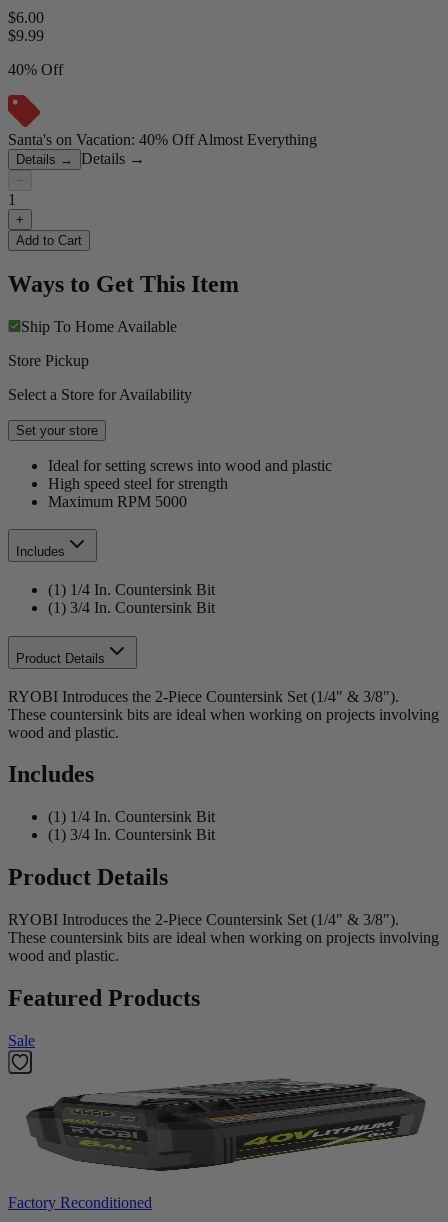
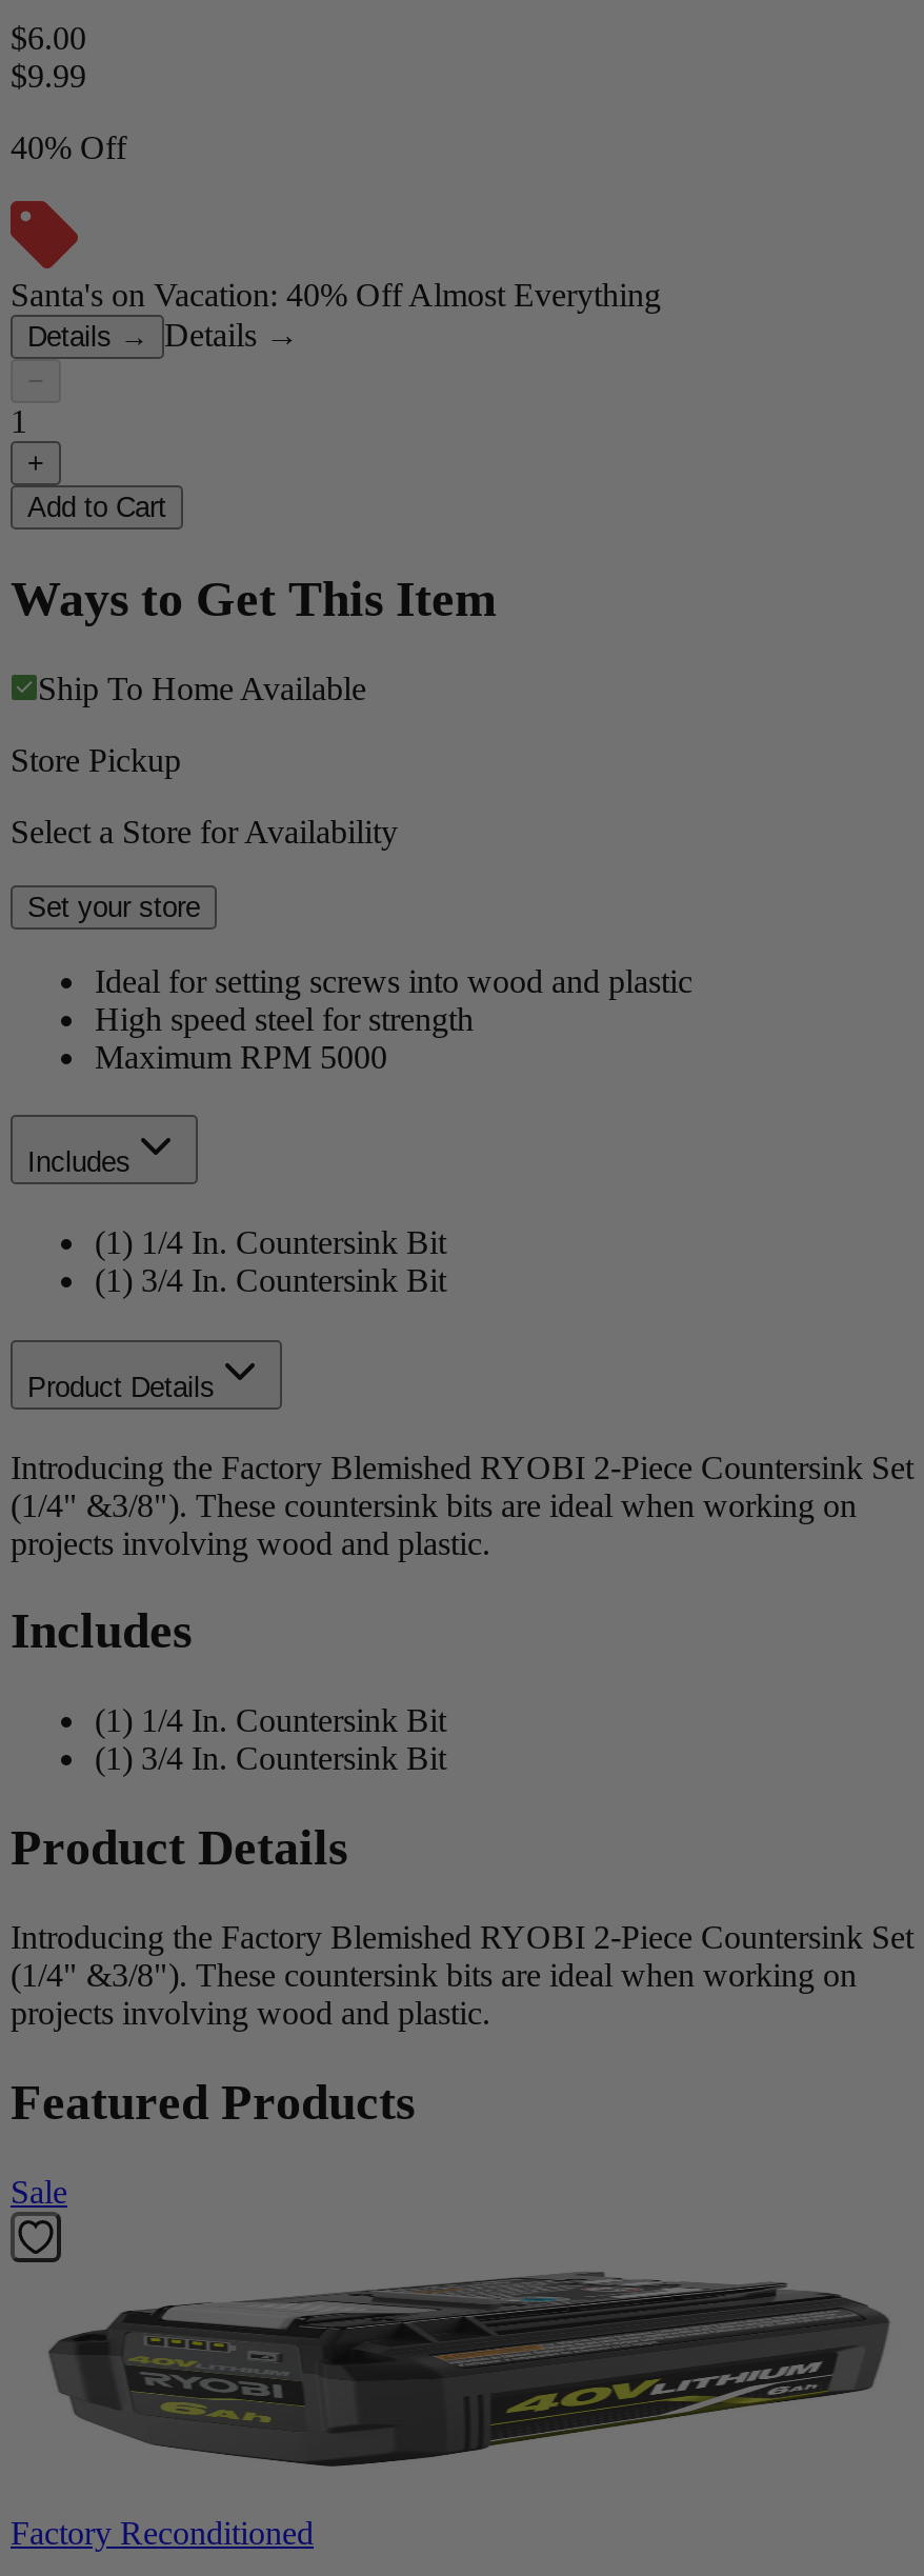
- RYOBI Introduces the 2-Piece Countersink Set (1/4" & 3/8").
- These countersink bits are ideal when working on projects involving
- wood and plastic.
+ Introducing the Factory Blemished RYOBI 2-Piece Countersink Set
+ (1/4" &3/8"). These countersink bits are ideal when working on
+ projects involving wood and plastic.

- RYOBI Introduces the 2-Piece Countersink Set (1/4" & 3/8").
- These countersink bits are ideal when working on projects involving
- wood and plastic.
+ Introducing the Factory Blemished RYOBI 2-Piece Countersink Set
+ (1/4" &3/8"). These countersink bits are ideal when working on
+ projects involving wood and plastic.
